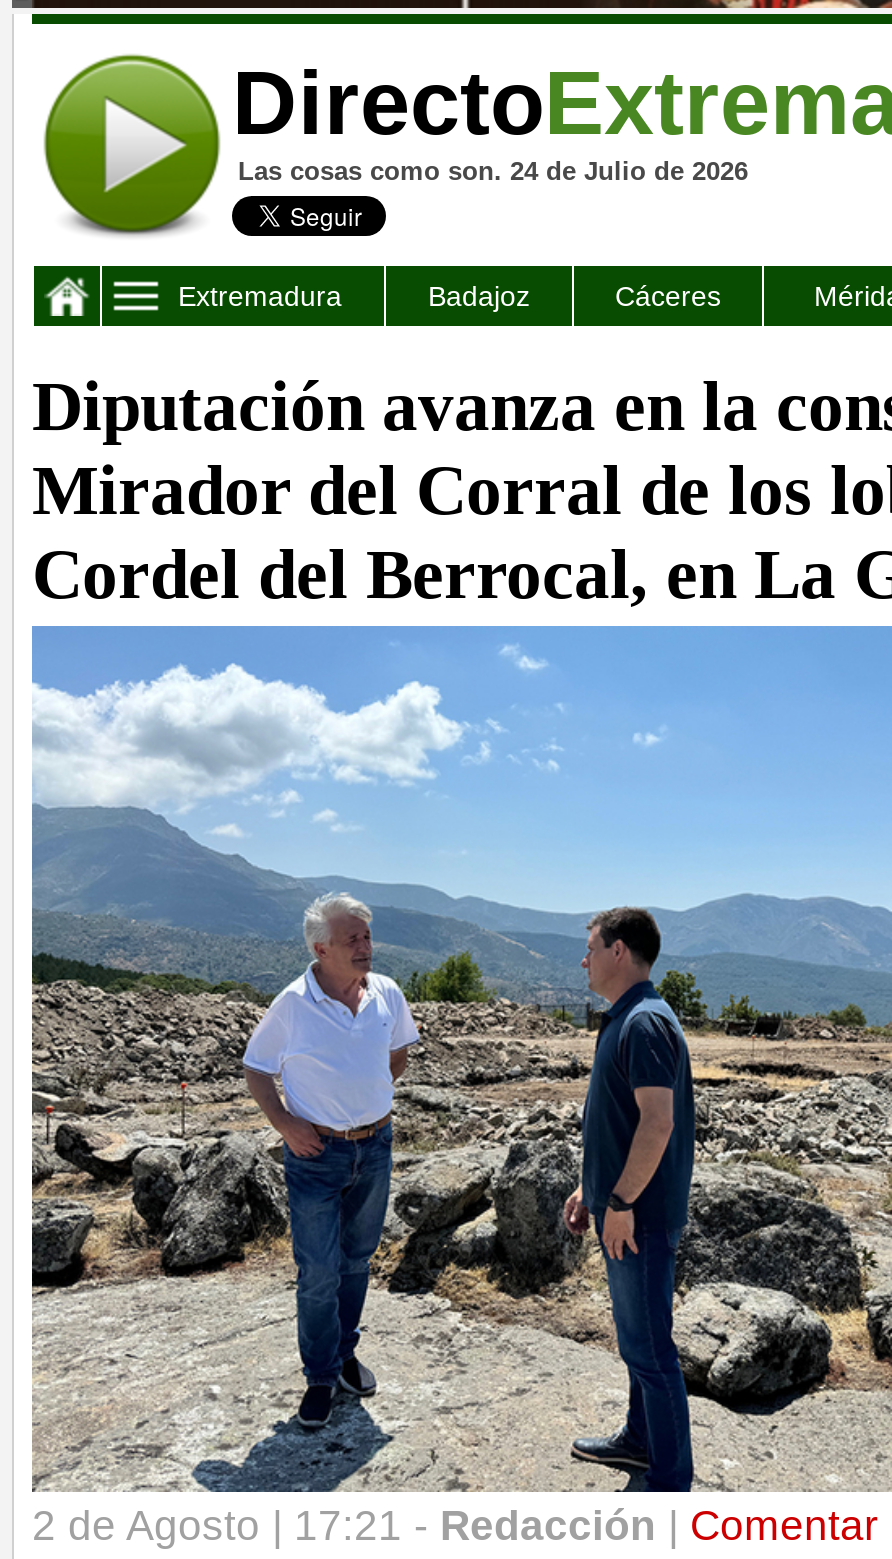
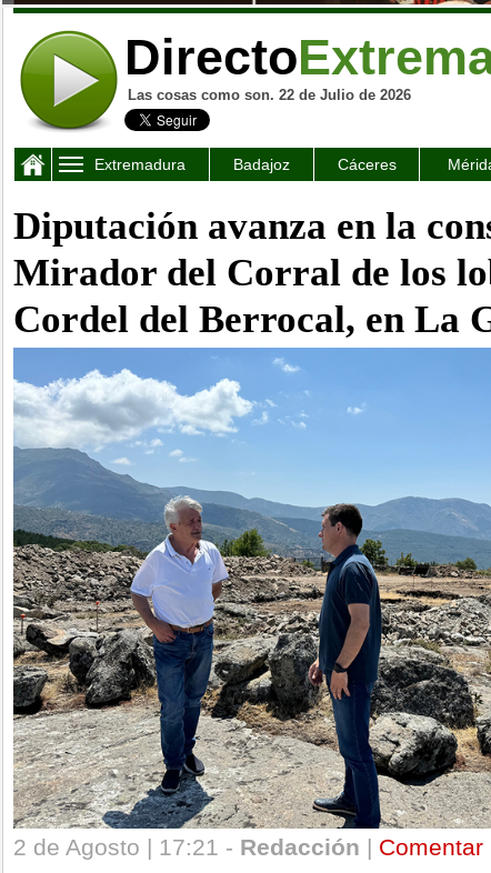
- Las cosas como son. 24 de Julio de 2026
+ Las cosas como son. 22 de Julio de 2026
